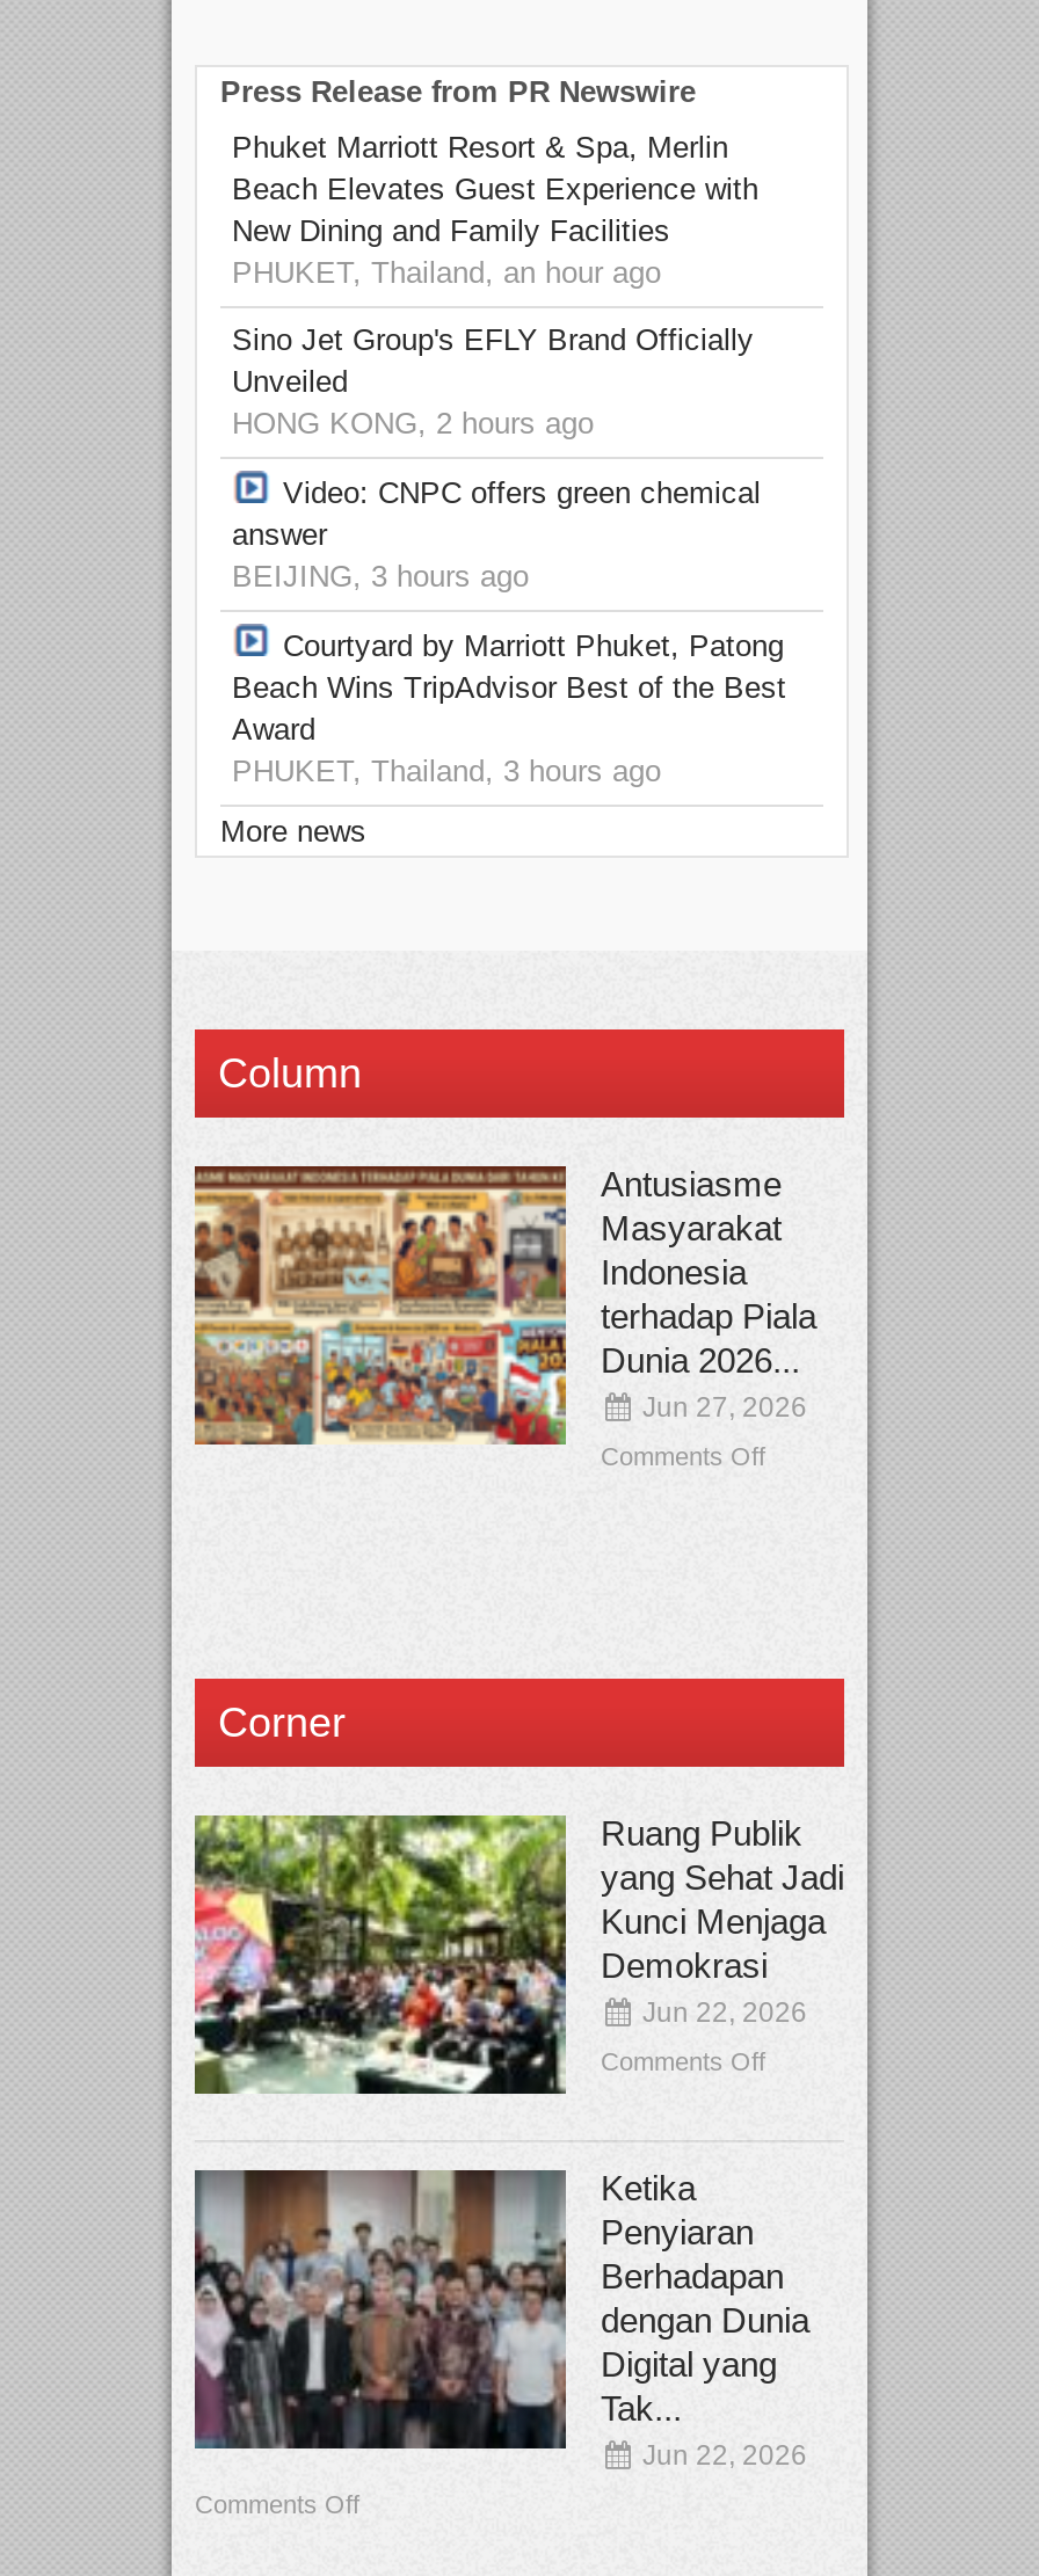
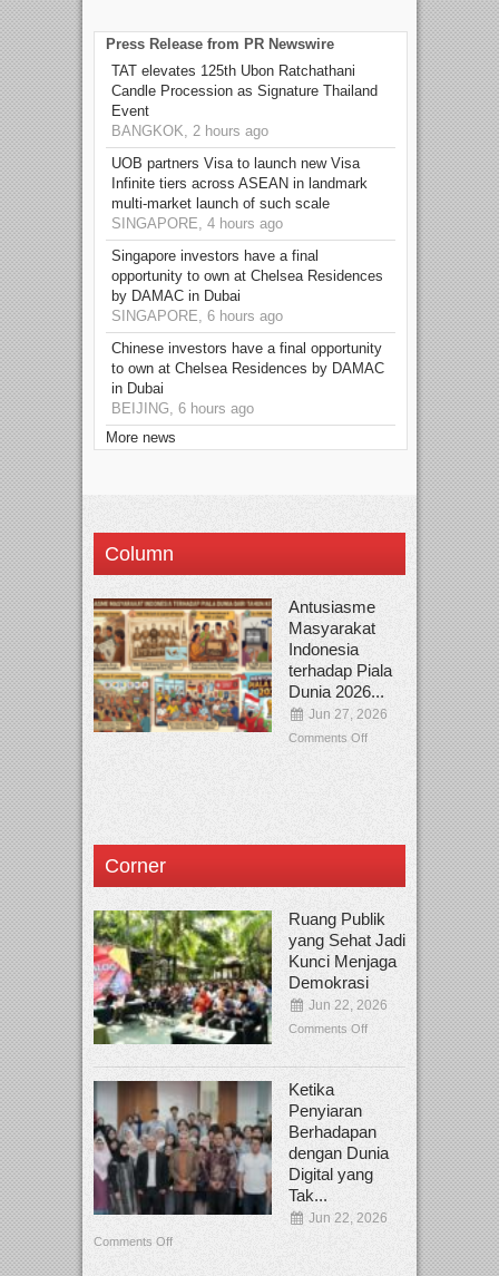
- Phuket Marriott Resort & Spa, Merlin
- Beach Elevates Guest Experience with
- New Dining and Family Facilities
- PHUKET, Thailand, an hour ago
+ TAT elevates 125th Ubon Ratchathani
+ Candle Procession as Signature Thailand
+ Event
+ BANGKOK, 2 hours ago

- Sino Jet Group's EFLY Brand Officially
- Unveiled
- HONG KONG, 2 hours ago
+ UOB partners Visa to launch new Visa
+ Infinite tiers across ASEAN in landmark
+ multi-market launch of such scale
+ SINGAPORE, 4 hours ago

- Video: CNPC offers green chemical
- answer
- BEIJING, 3 hours ago
+ Singapore investors have a final
+ opportunity to own at Chelsea Residences
+ by DAMAC in Dubai
+ SINGAPORE, 6 hours ago

- Courtyard by Marriott Phuket, Patong
- Beach Wins TripAdvisor Best of the Best
- Award
- PHUKET, Thailand, 3 hours ago
+ Chinese investors have a final opportunity
+ to own at Chelsea Residences by DAMAC
+ in Dubai
+ BEIJING, 6 hours ago
